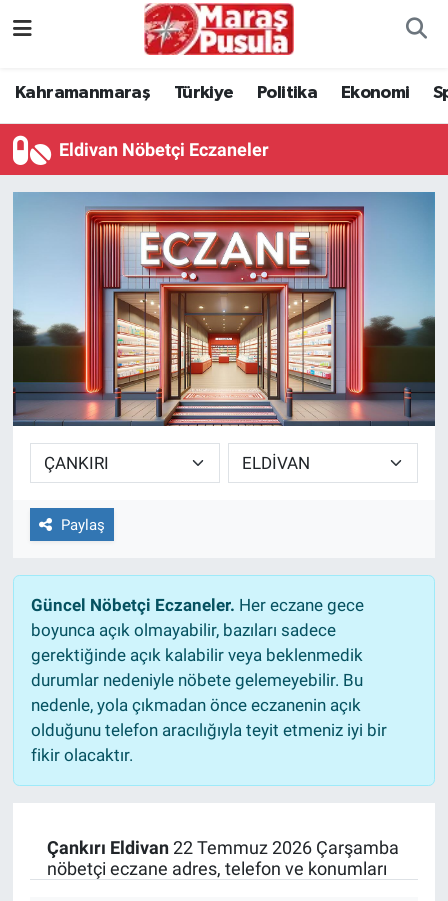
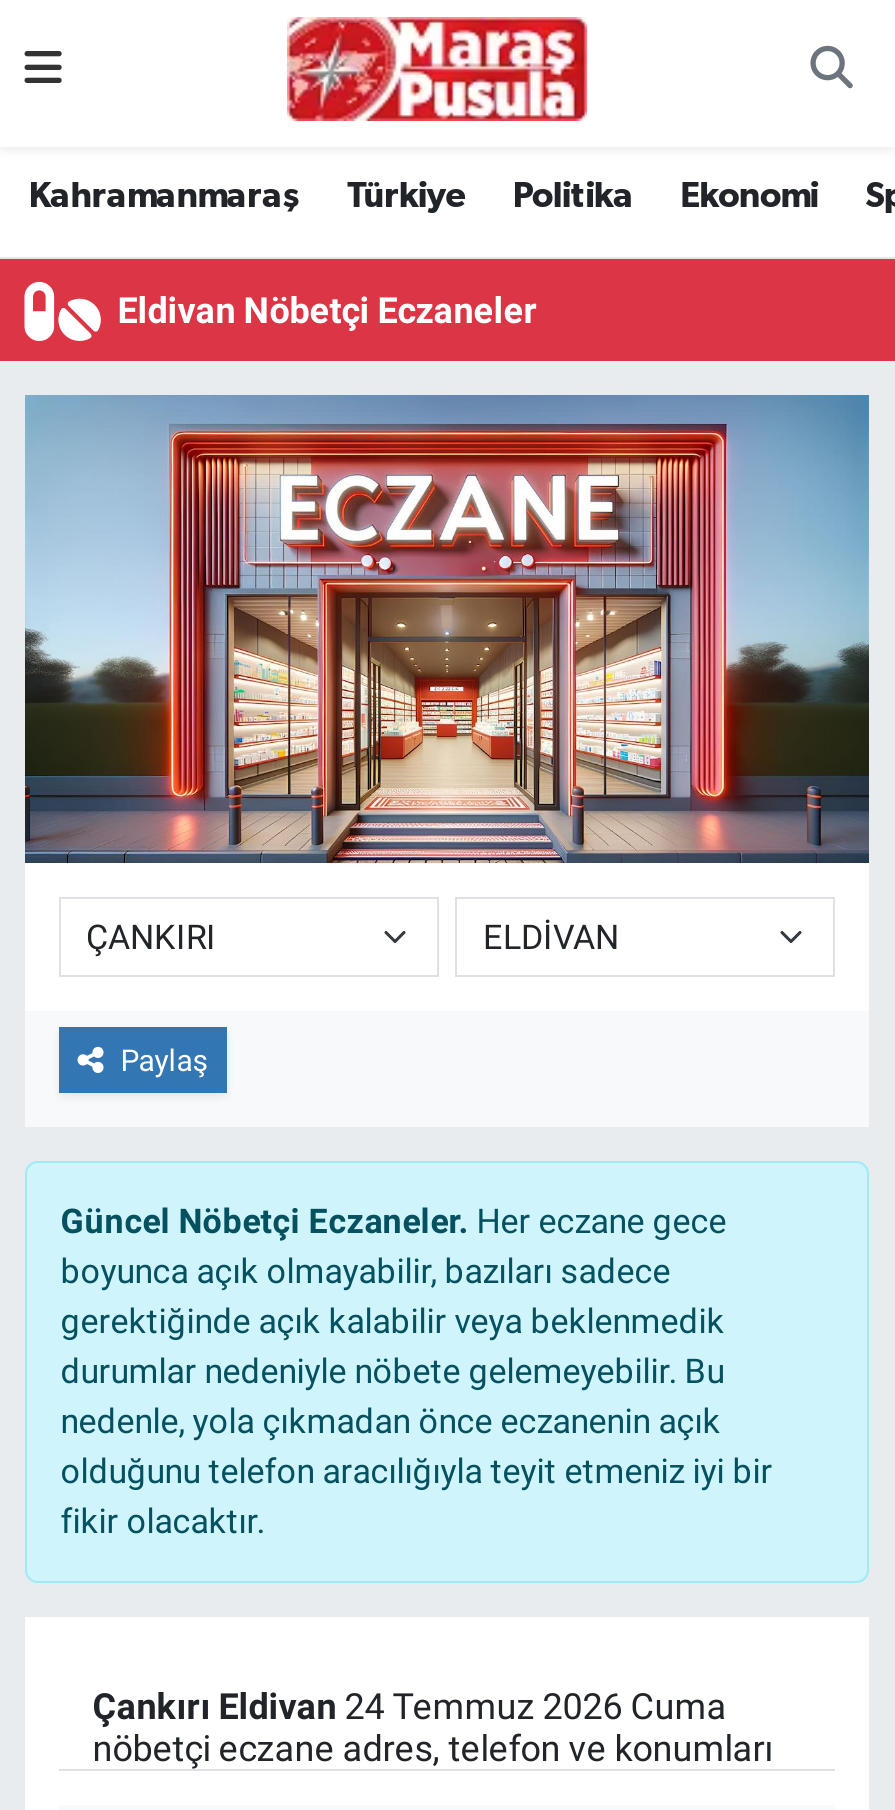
- Çankırı Eldivan 22 Temmuz 2026 Çarşamba
+ Çankırı Eldivan 24 Temmuz 2026 Cuma
